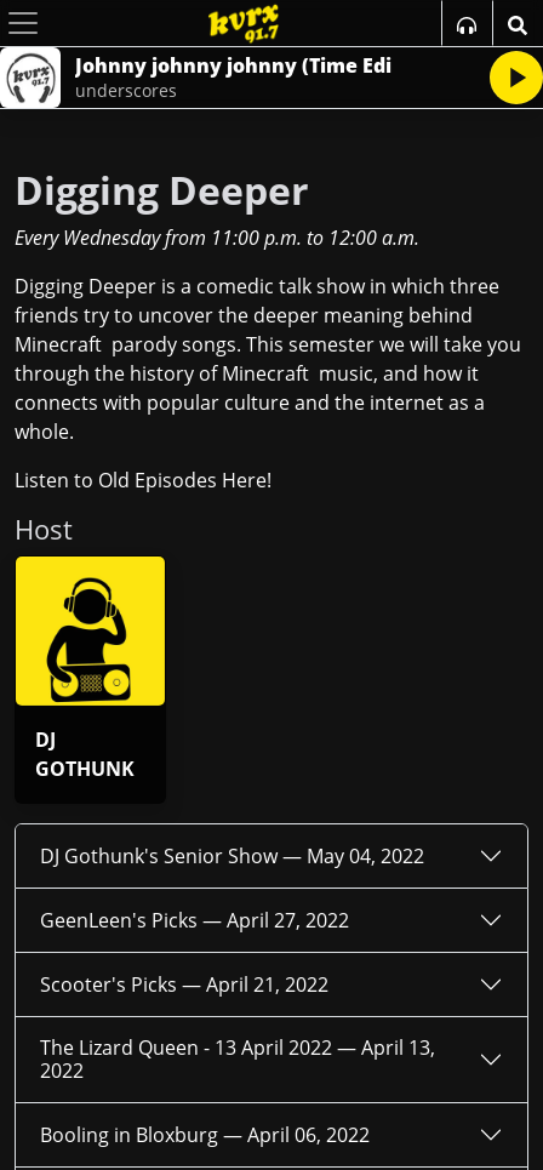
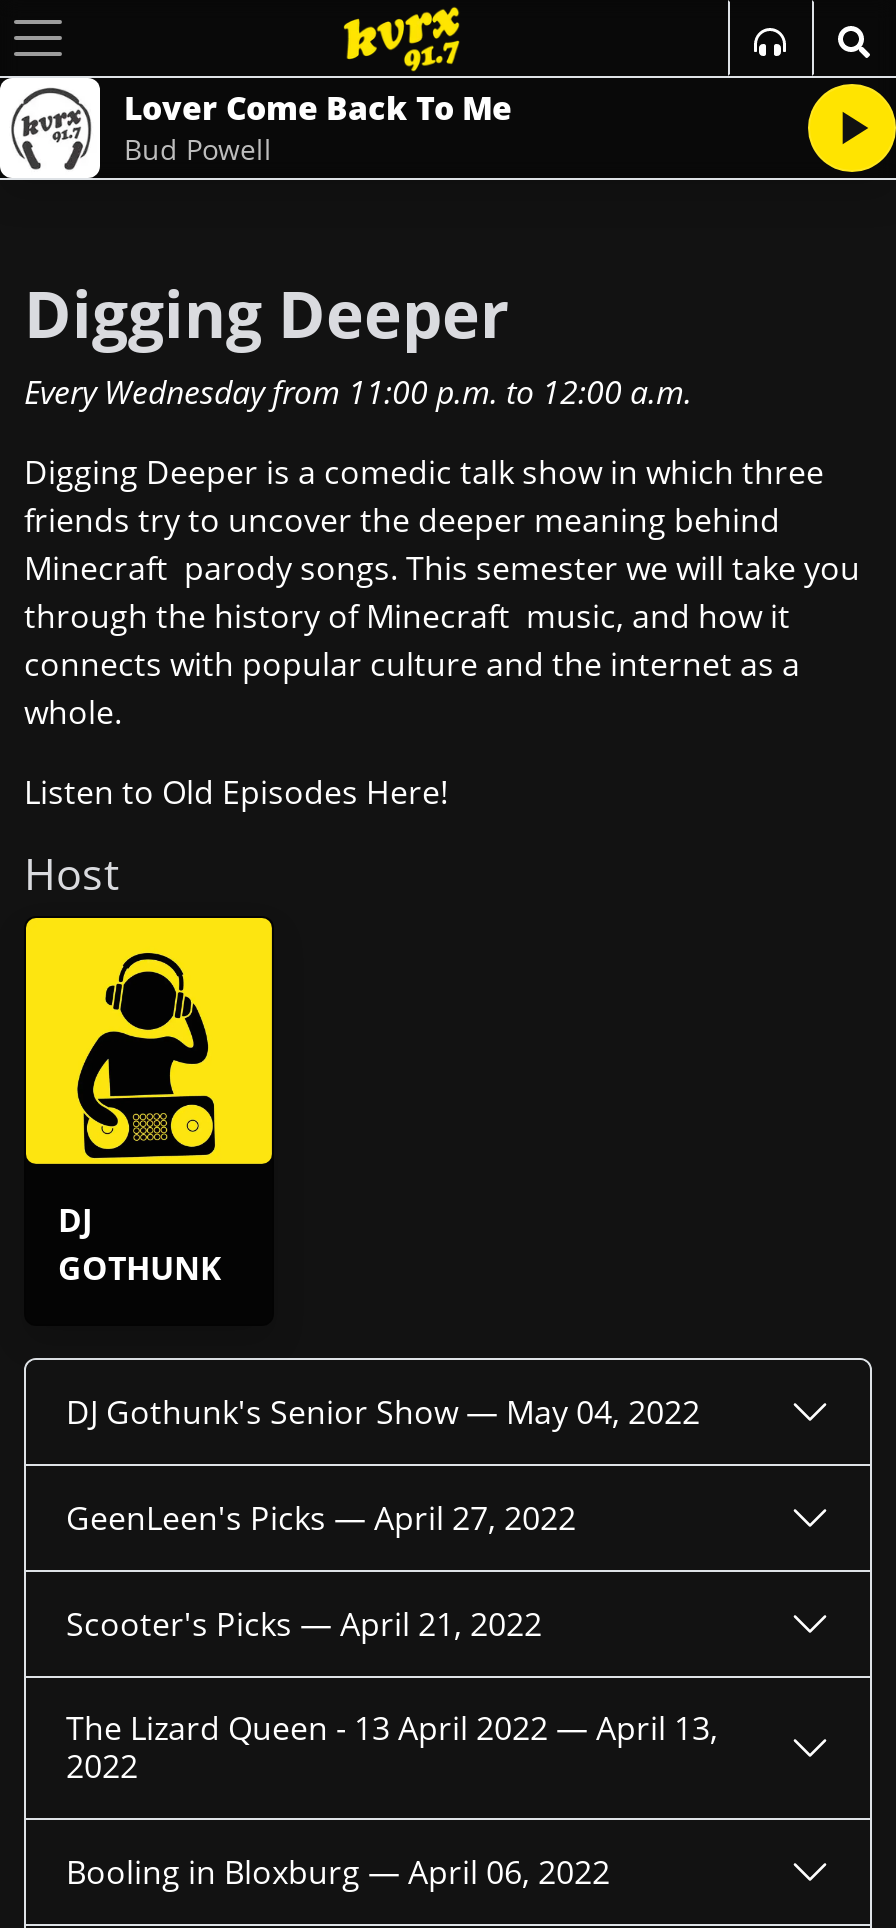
- Johnny johnny johnny (Time Edi
- underscores
+ Lover Come Back To Me
+ Bud Powell
